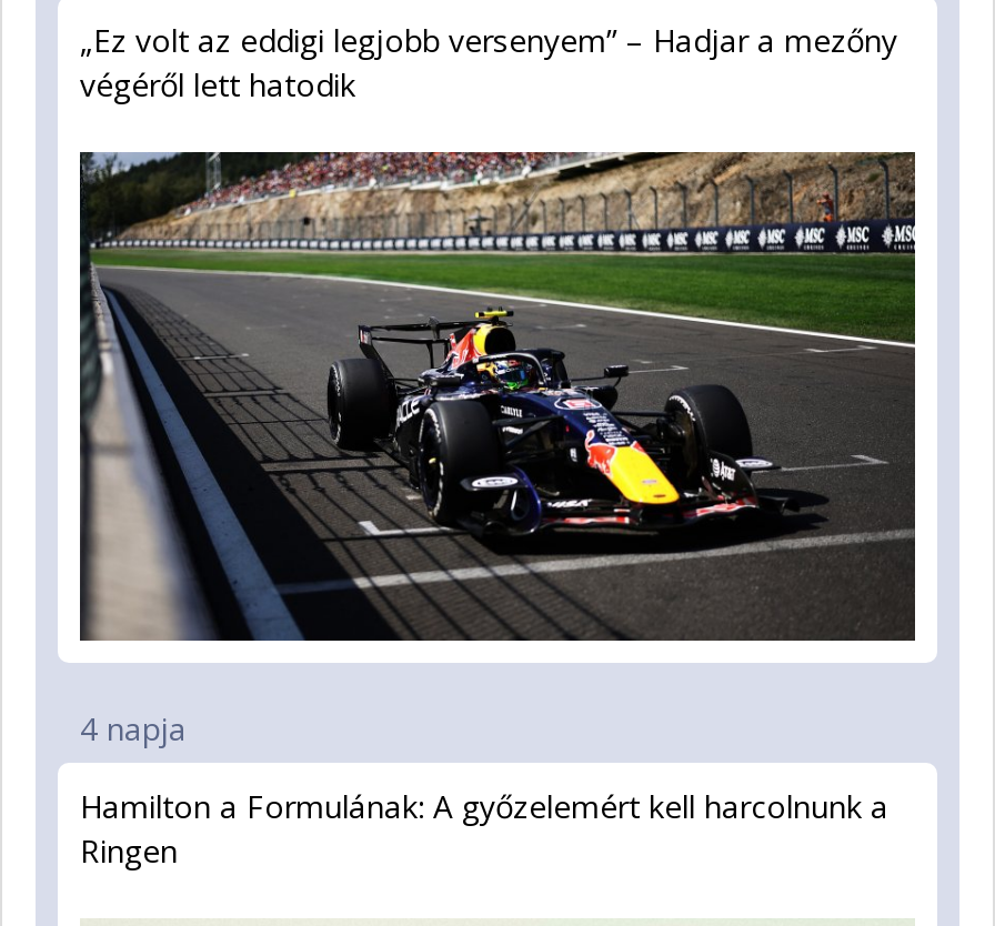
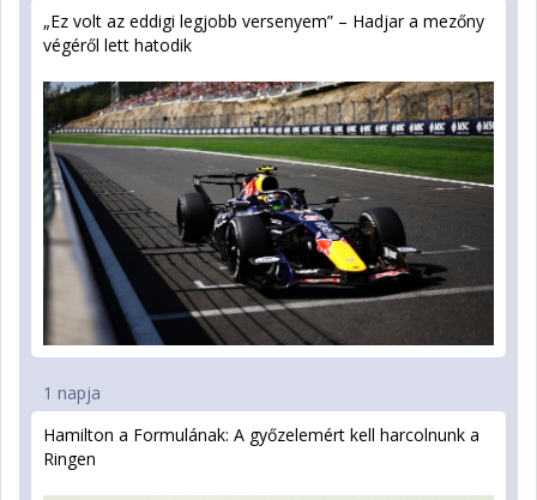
- 4 napja
+ 1 napja
